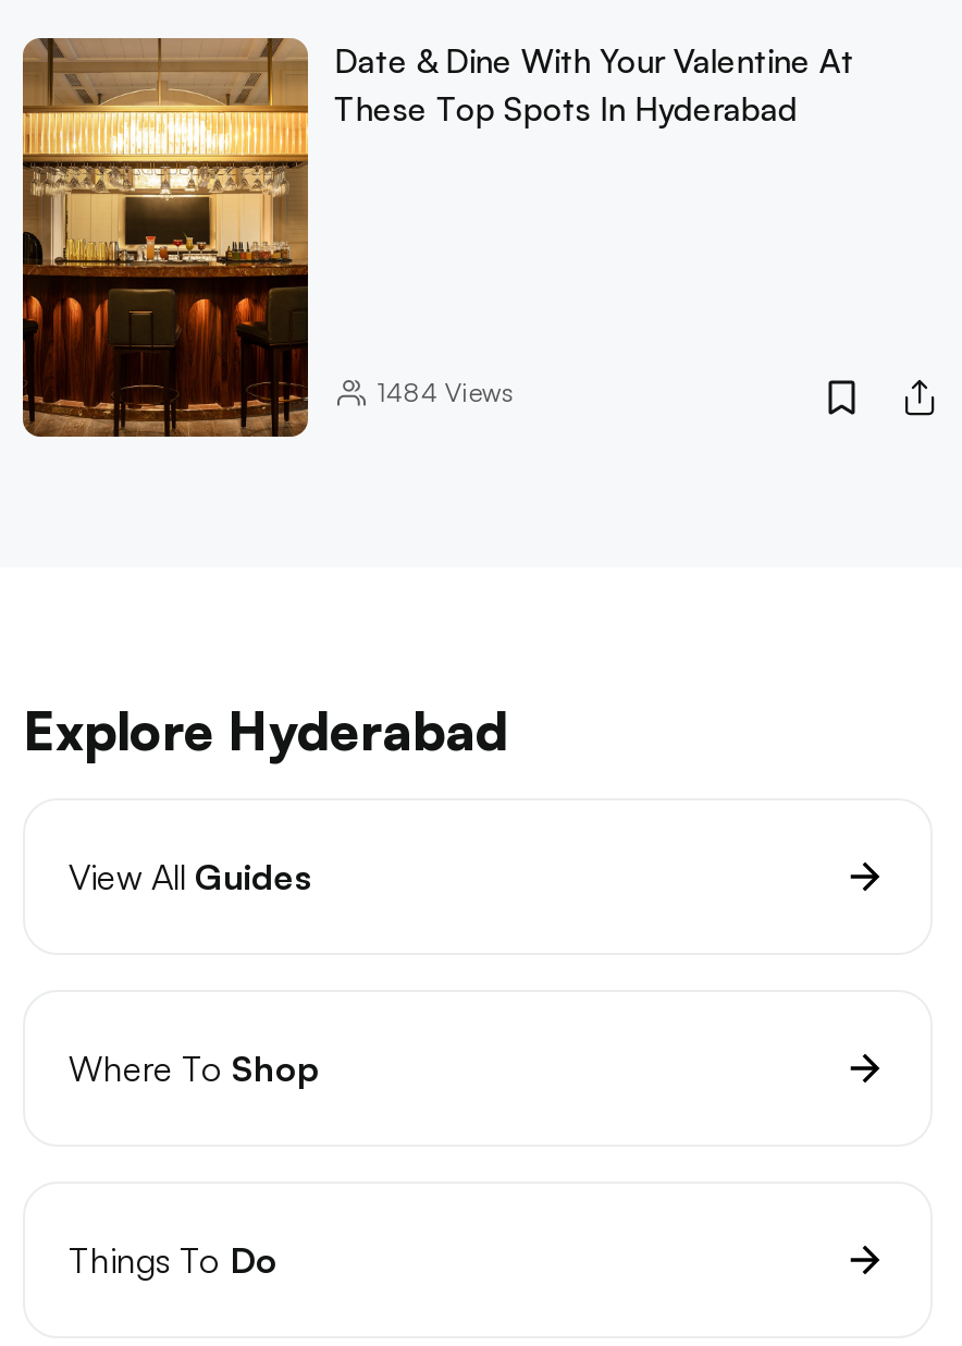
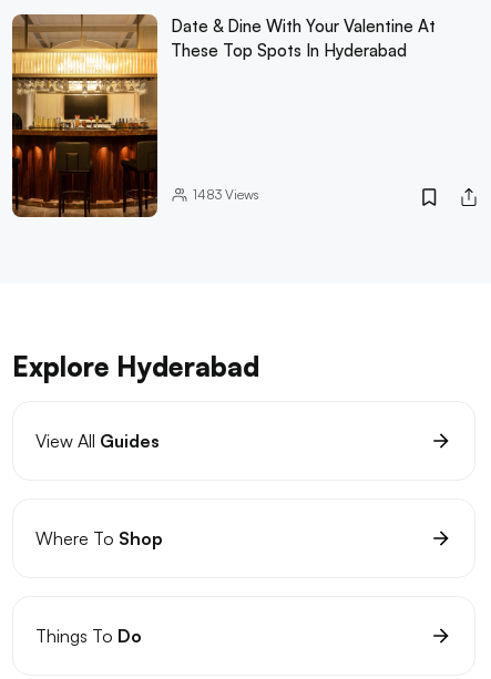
- 1484 Views
+ 1483 Views
